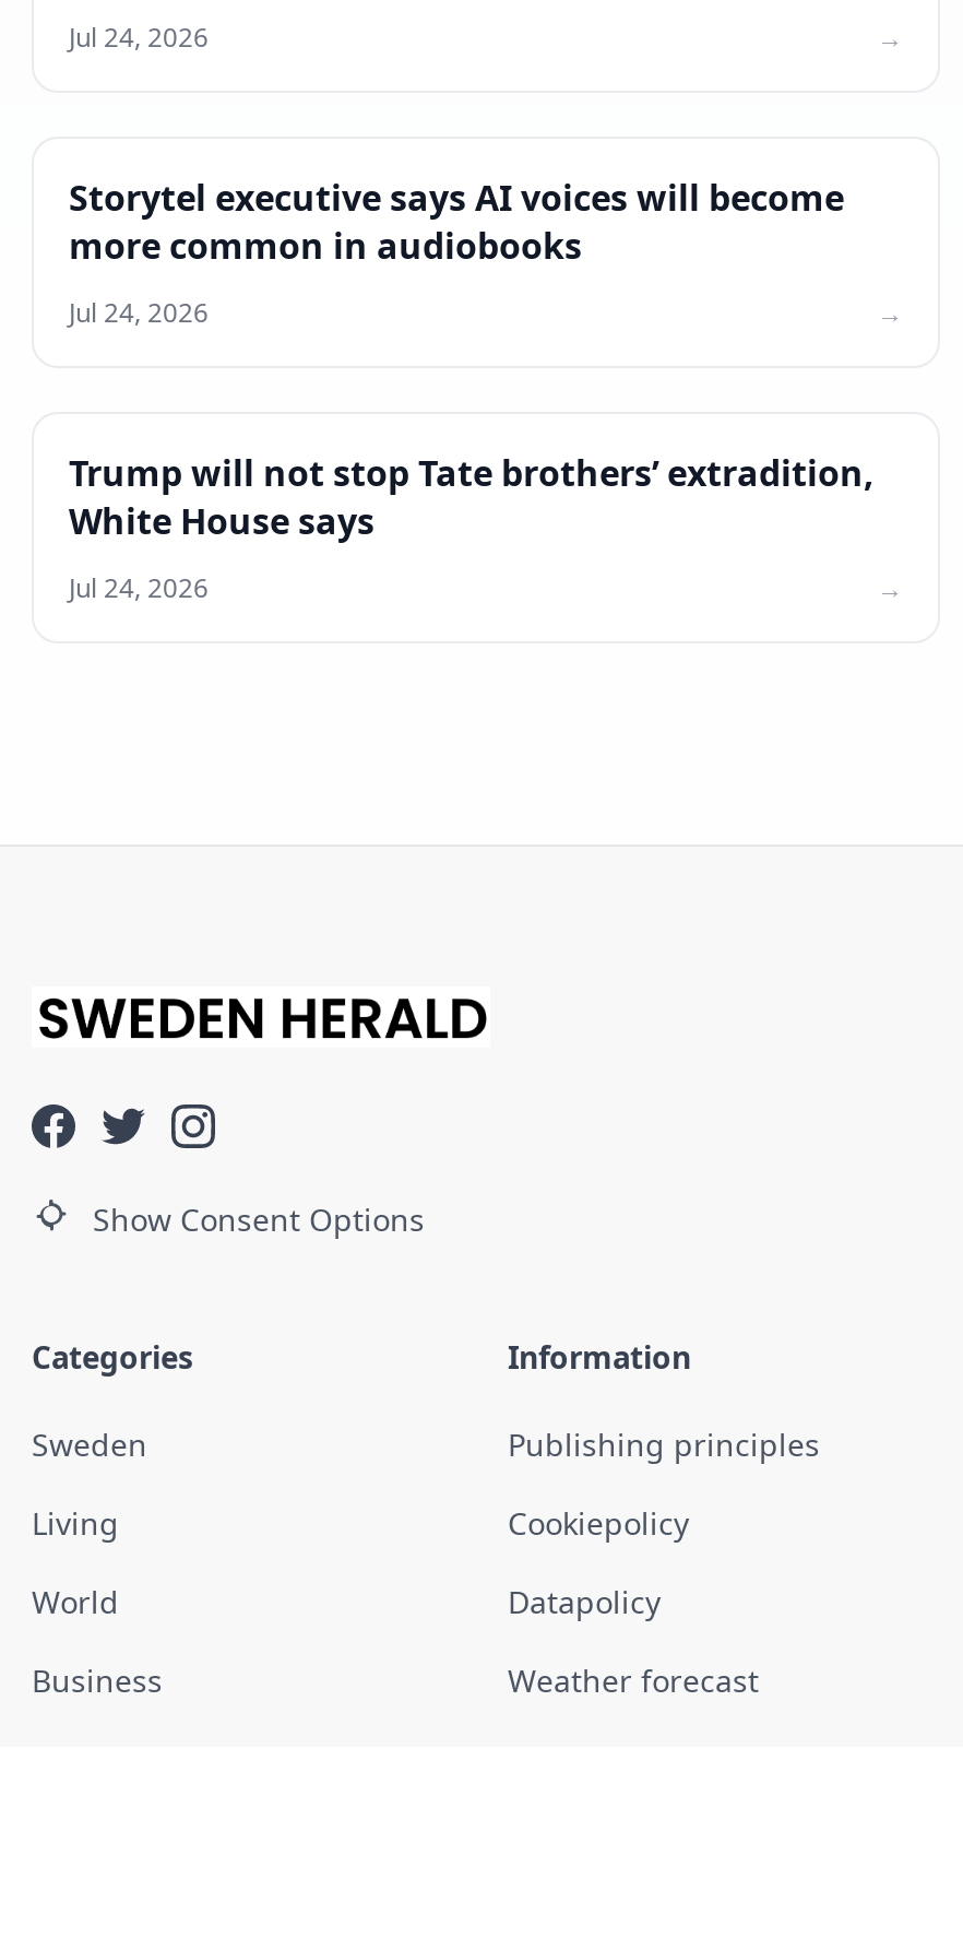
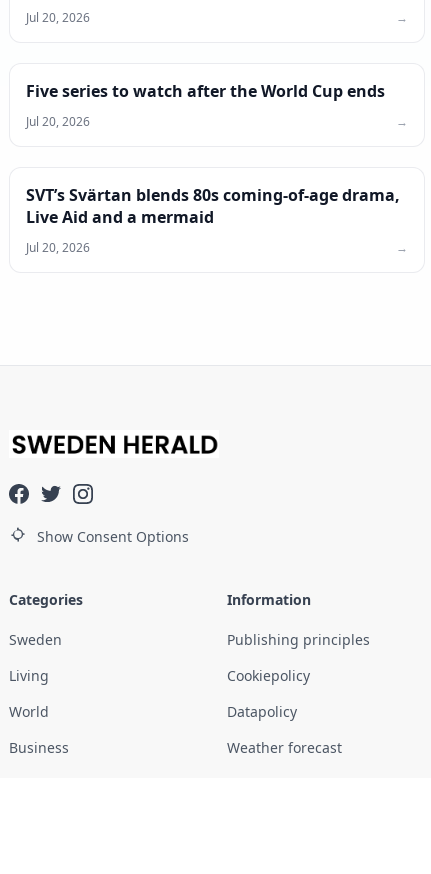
- Jul 24, 2026
+ Jul 20, 2026

- Storytel executive says AI voices will become
- more common in audiobooks
+ Five series to watch after the World Cup ends

- Jul 24, 2026
+ Jul 20, 2026

- Trump will not stop Tate brothers’ extradition,
- White House says
+ SVT’s Svärtan blends 80s coming-of-age drama,
+ Live Aid and a mermaid

- Jul 24, 2026
+ Jul 20, 2026
